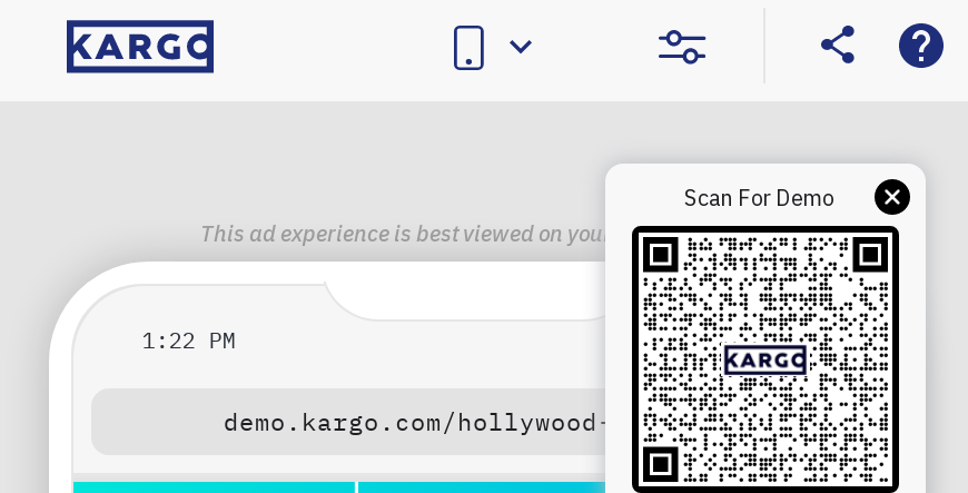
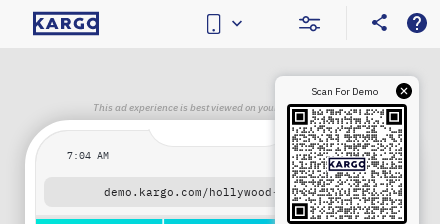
- 1:22 PM
+ 7:04 AM
